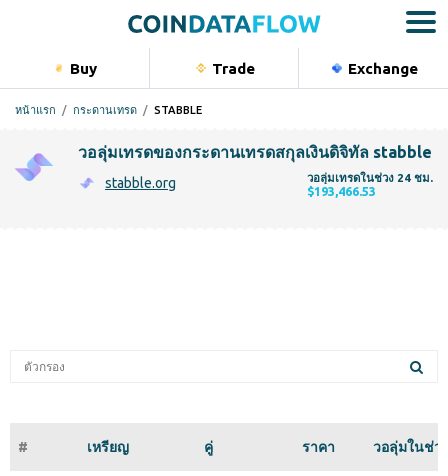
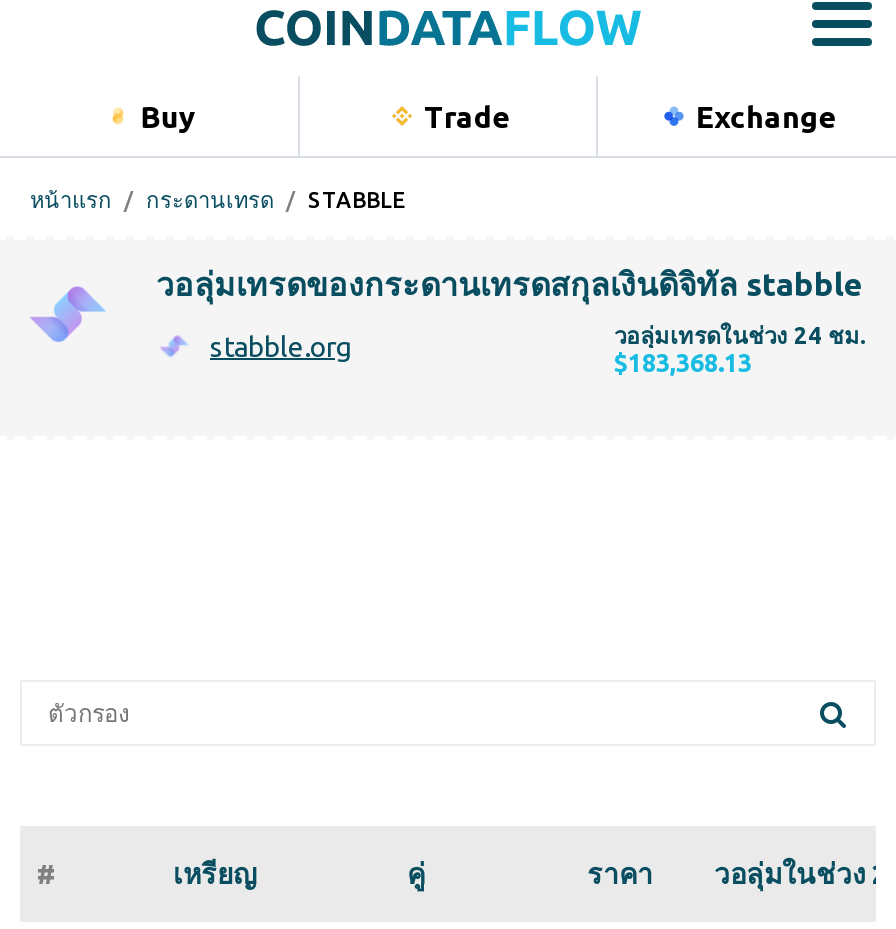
- $193,466.53
+ $183,368.13
